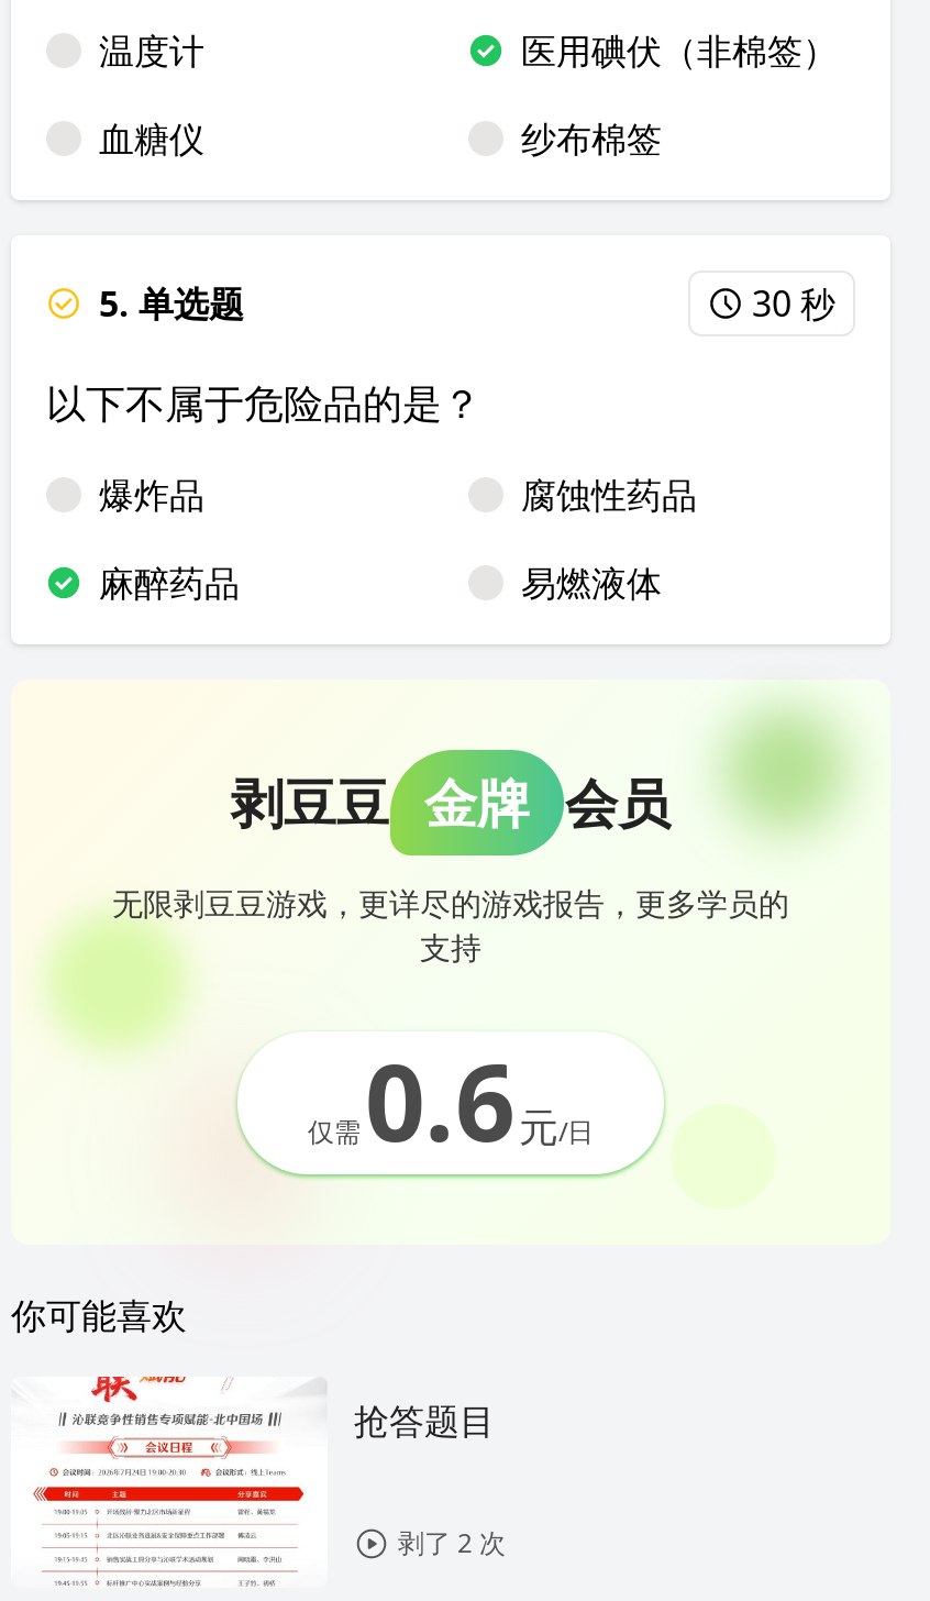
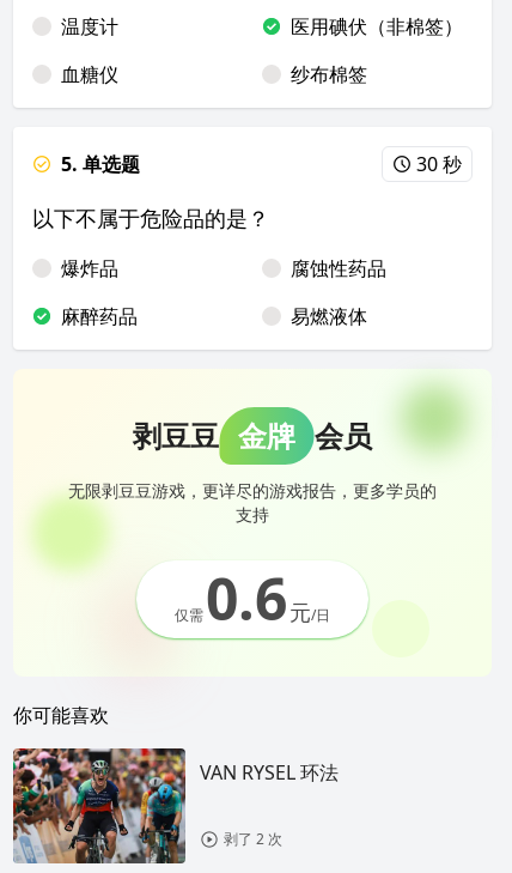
- [image]
- 抢答题目
+ [image]
+ VAN RYSEL 环法
